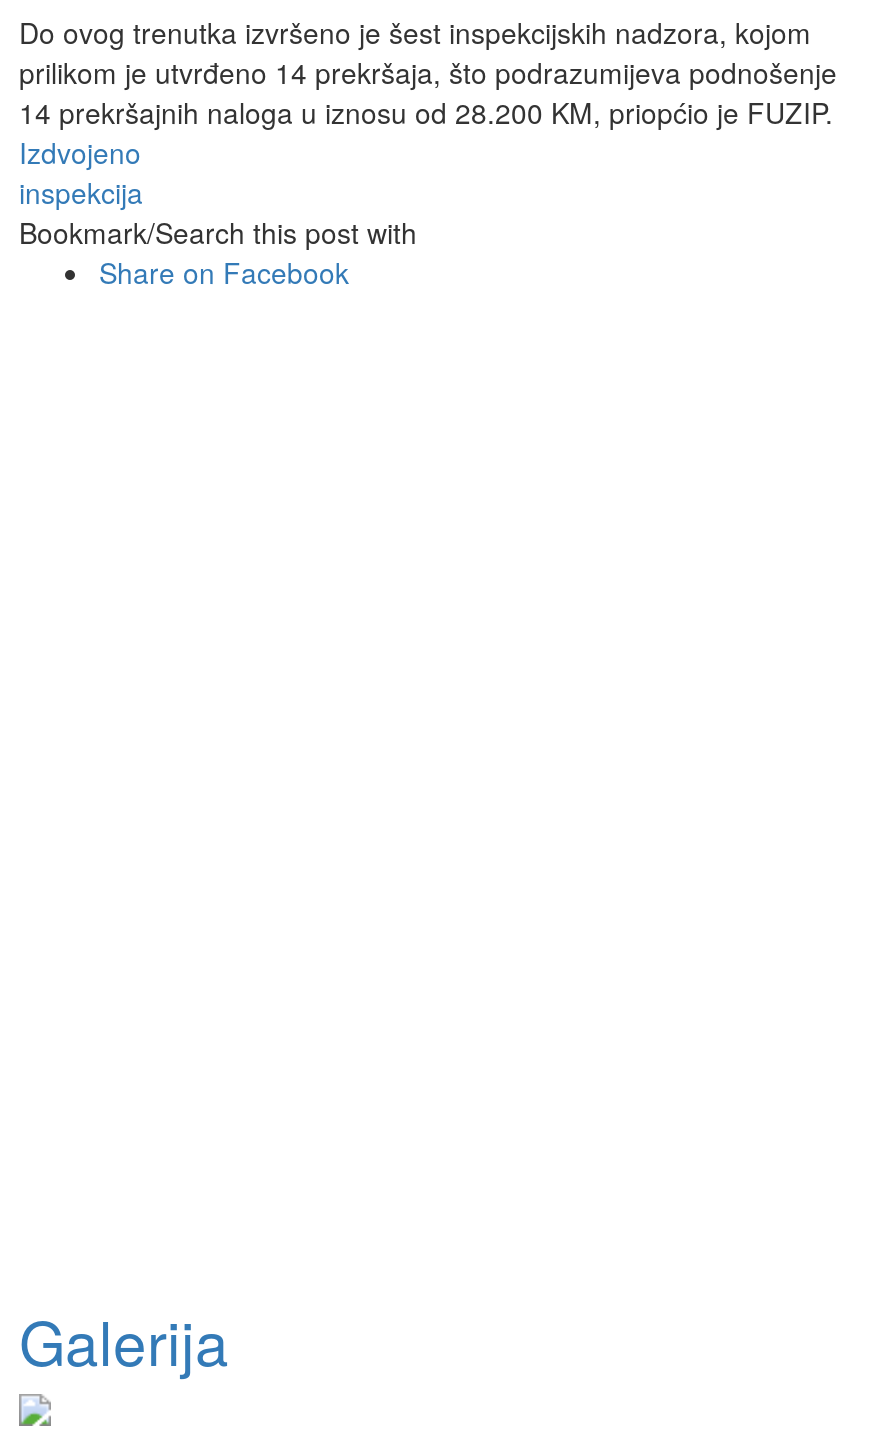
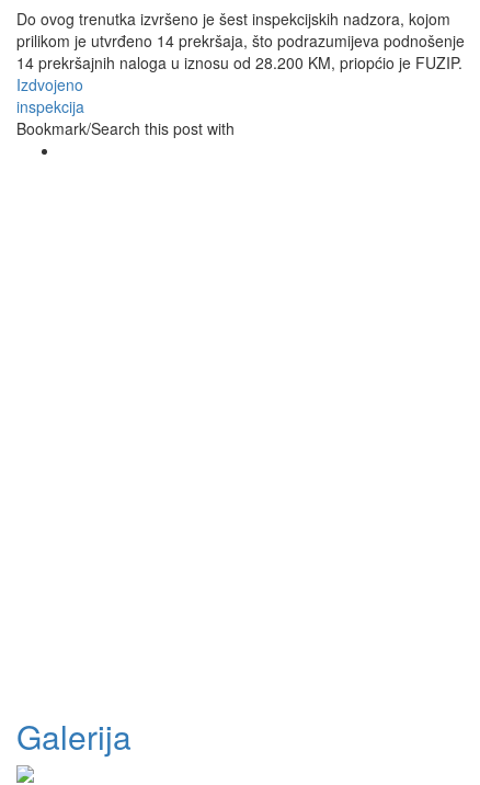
- Share on Facebook
